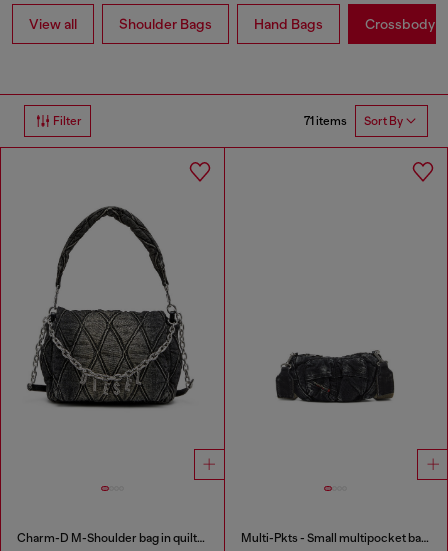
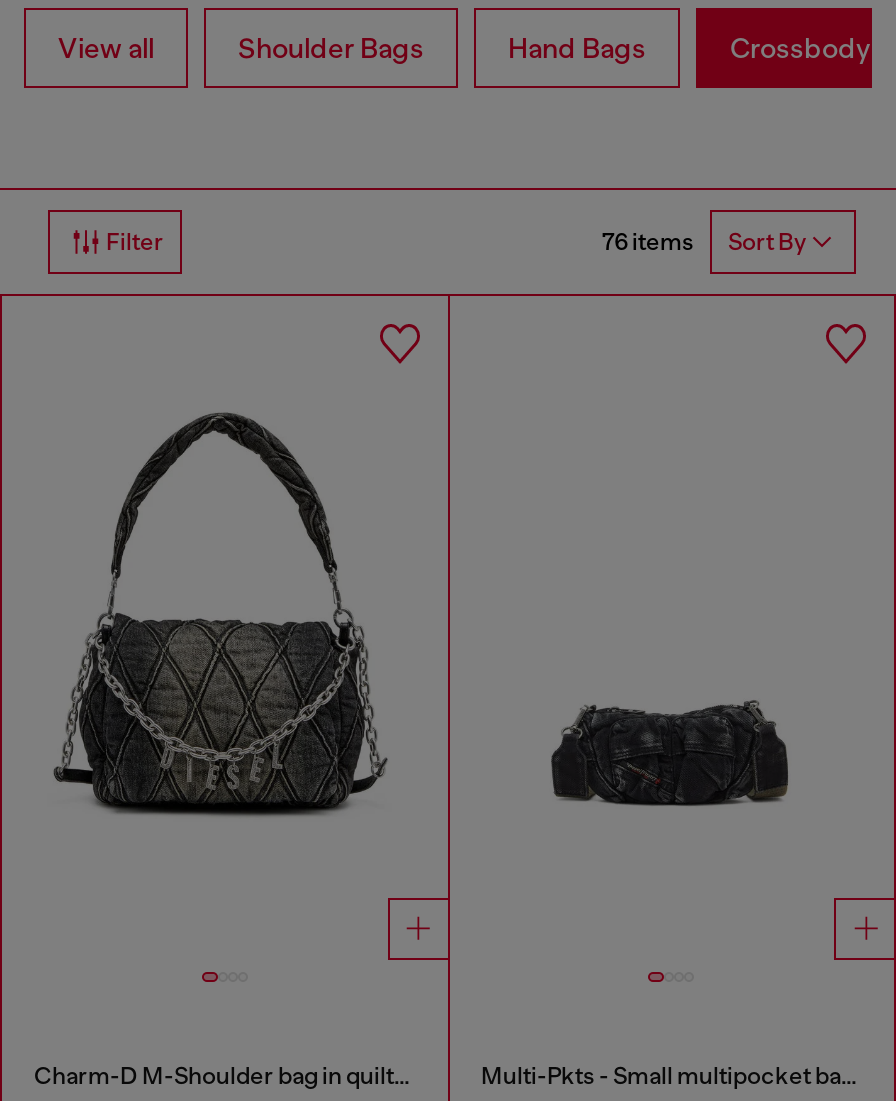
- 71 items Sort By
+ 76 items Sort By
